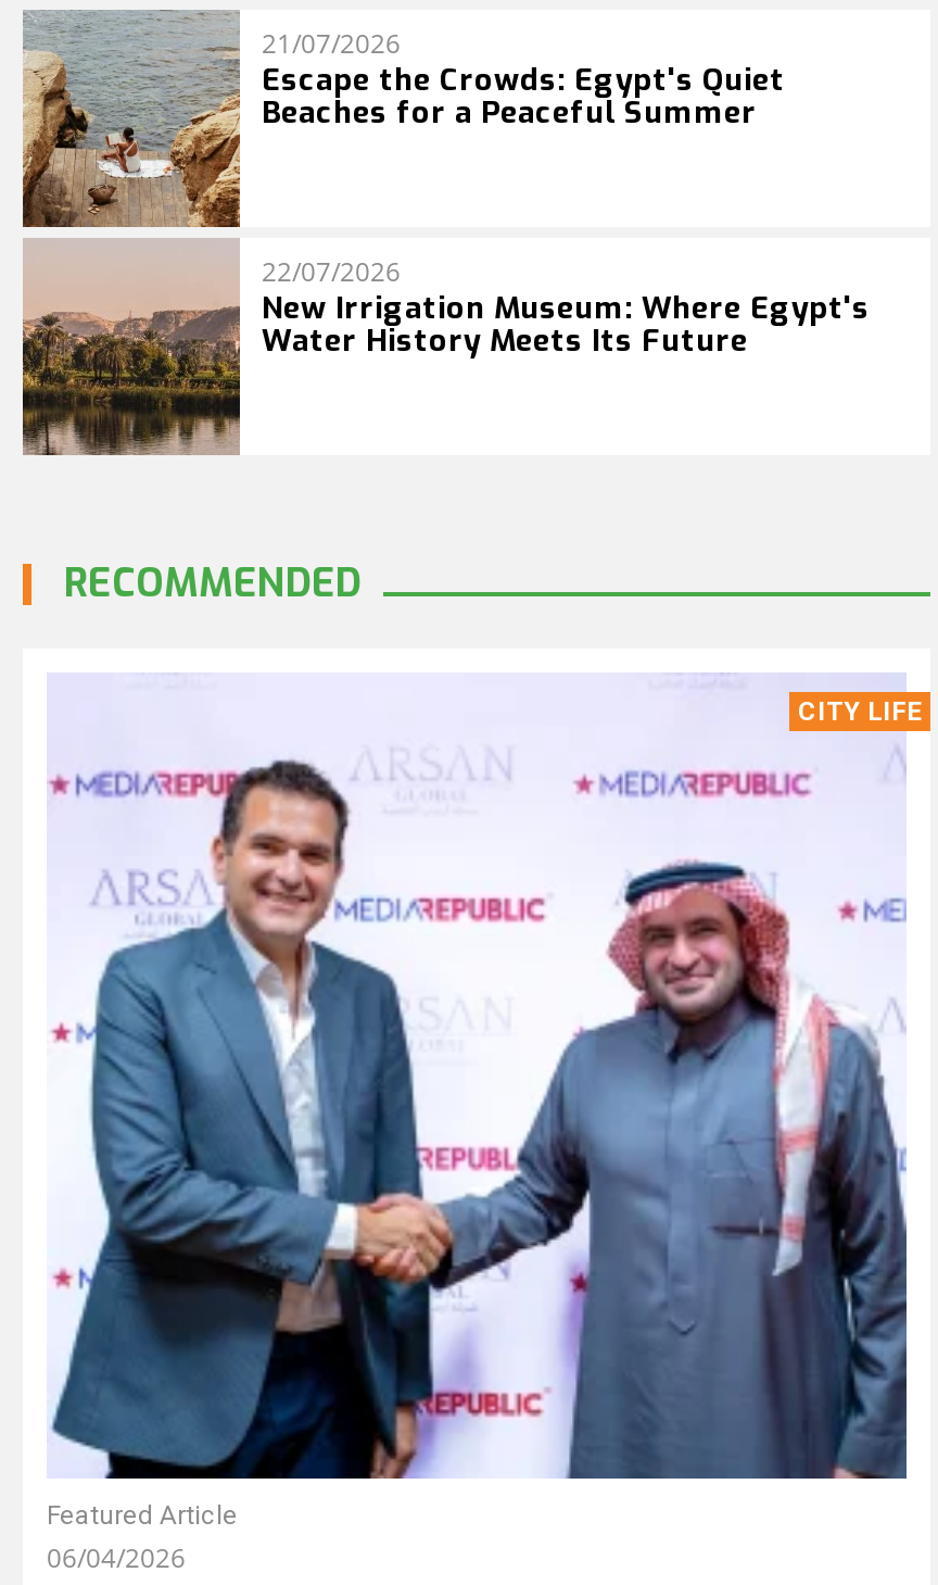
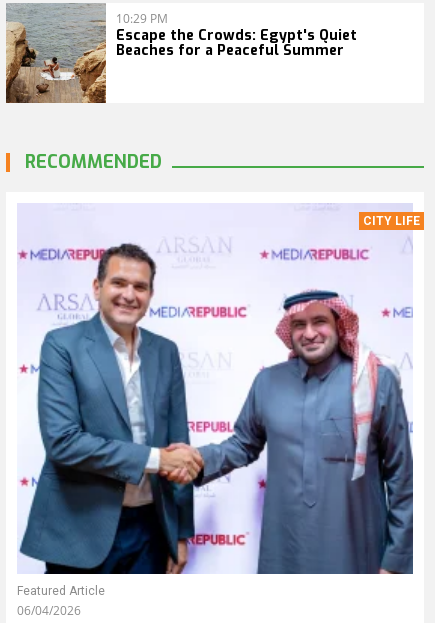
- 21/07/2026
+ 10:29 PM

- [image]
- 22/07/2026
- New Irrigation Museum: Where Egypt's
- Water History Meets Its Future
